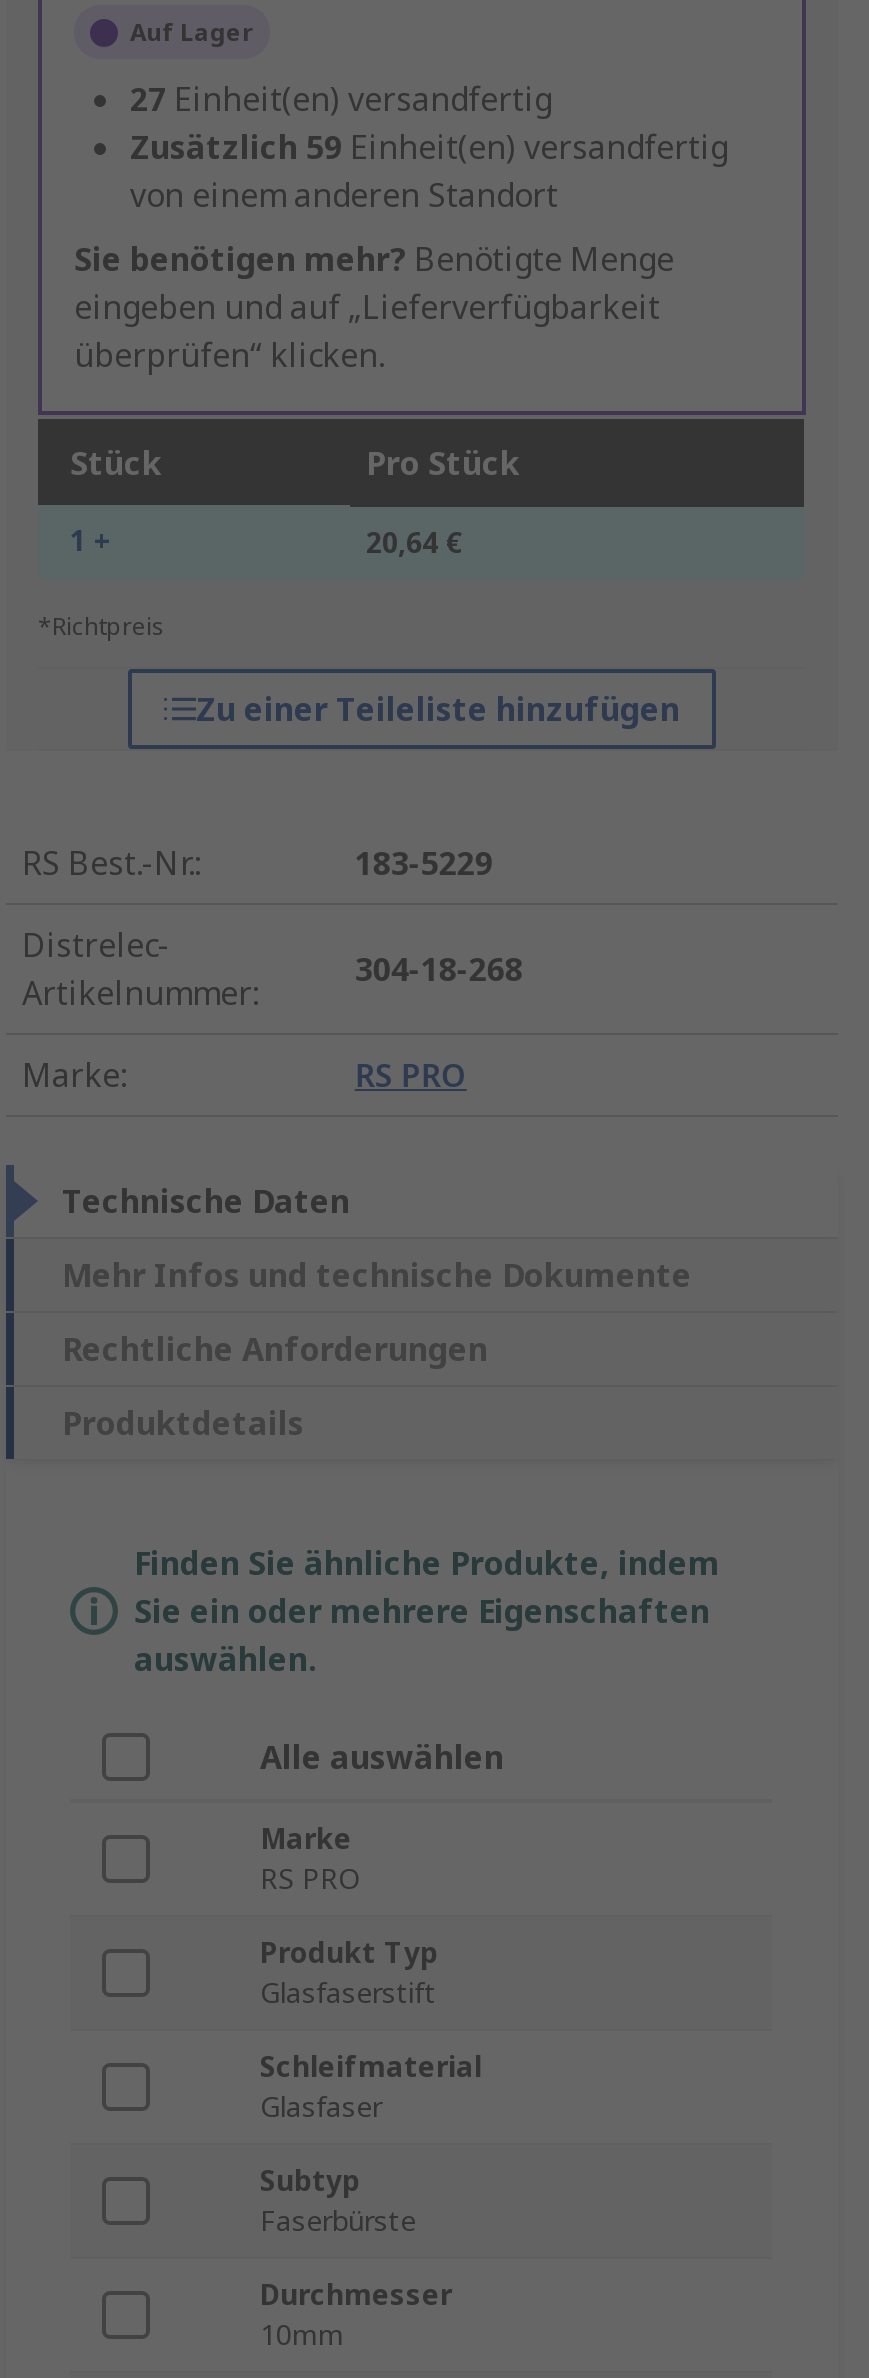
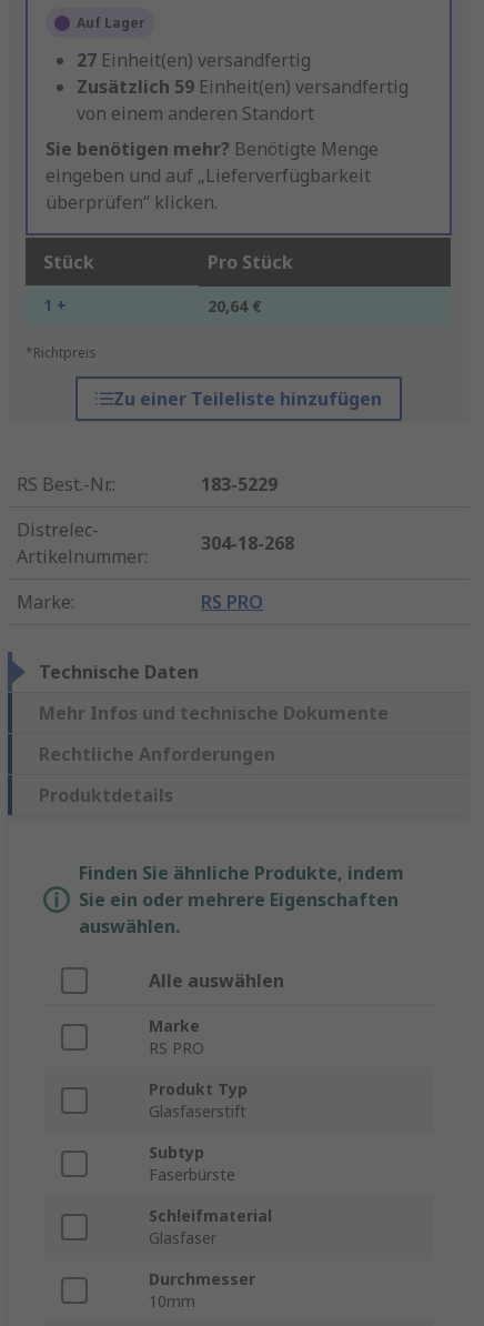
moved down: Schleifmaterial | Glasfaser

moved up: Subtyp | Faserbürste
